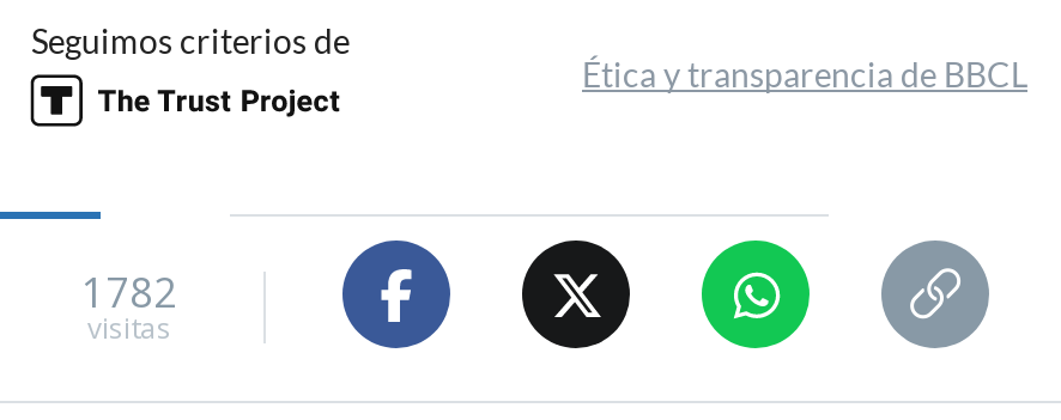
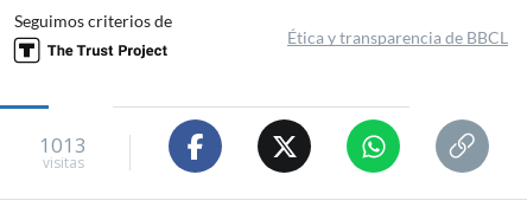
- 1782
+ 1013
